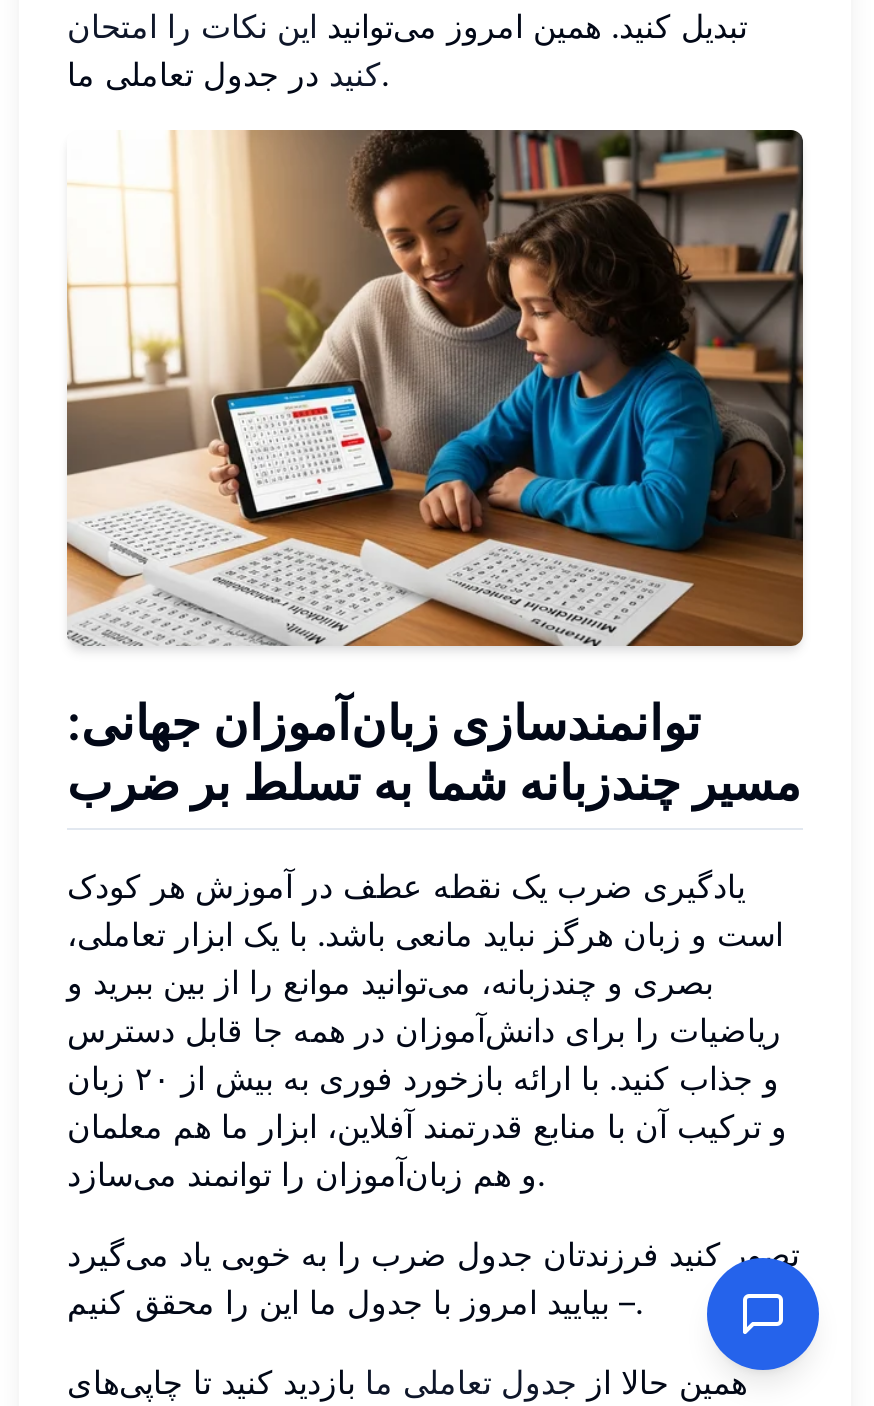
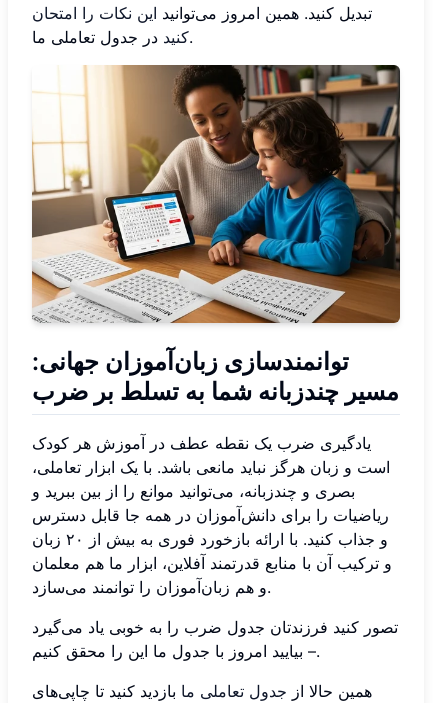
- [image]
